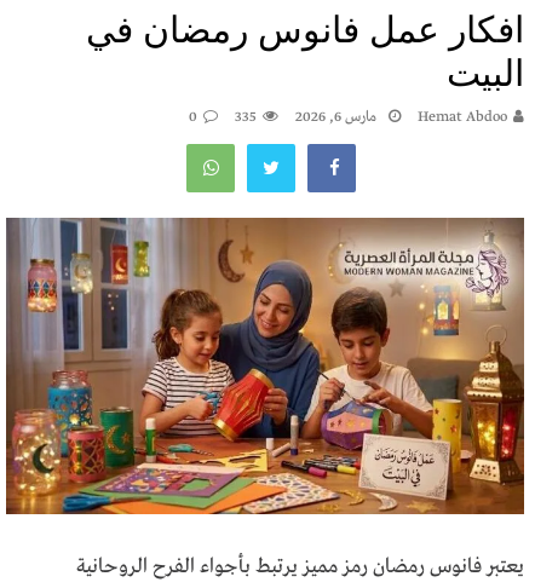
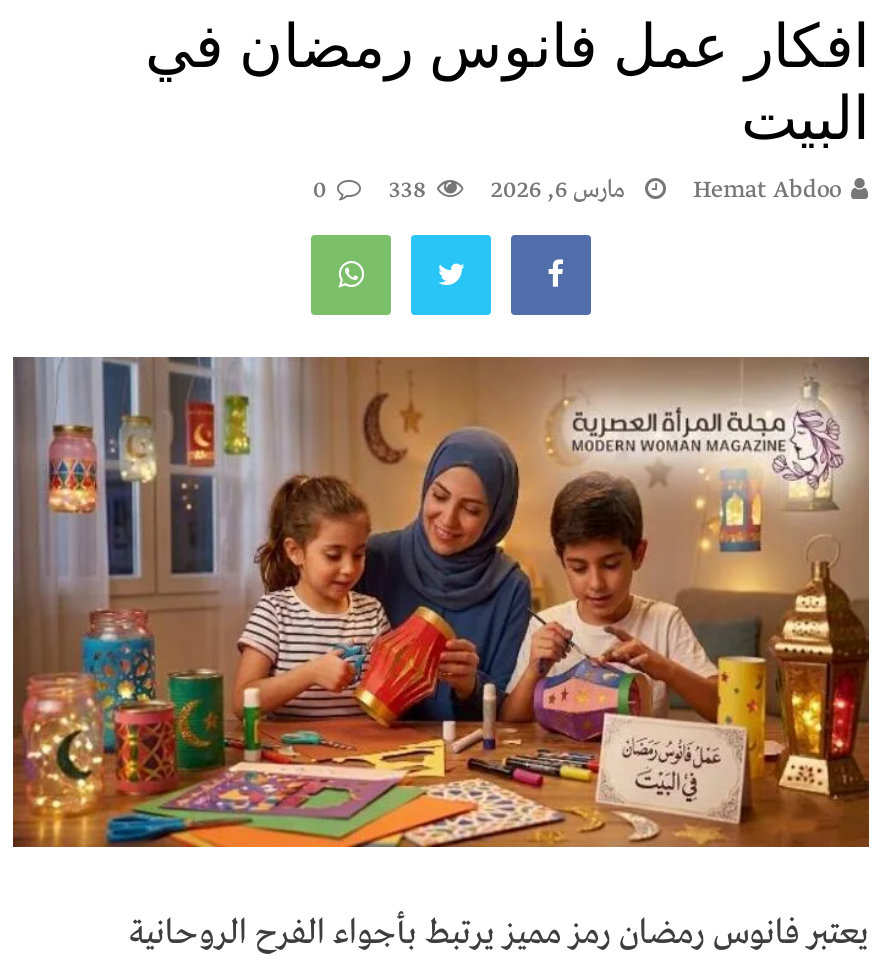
- 0 335
+ 0 338
